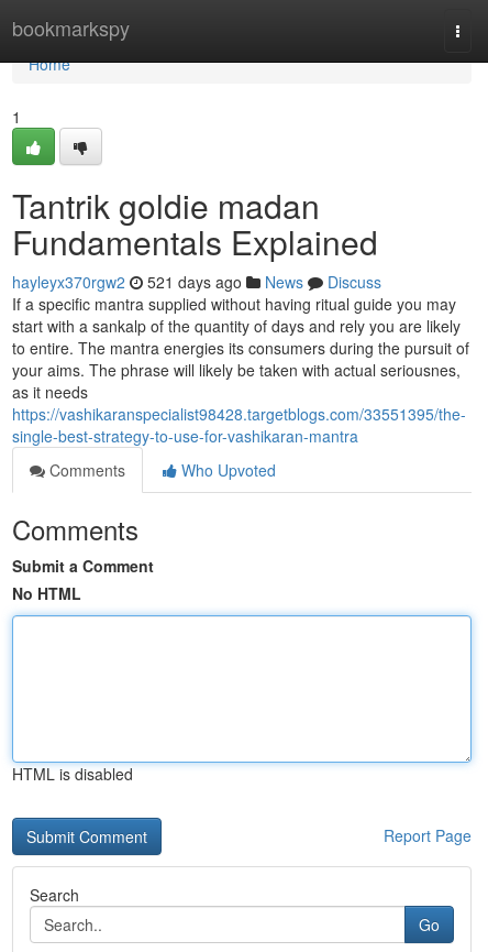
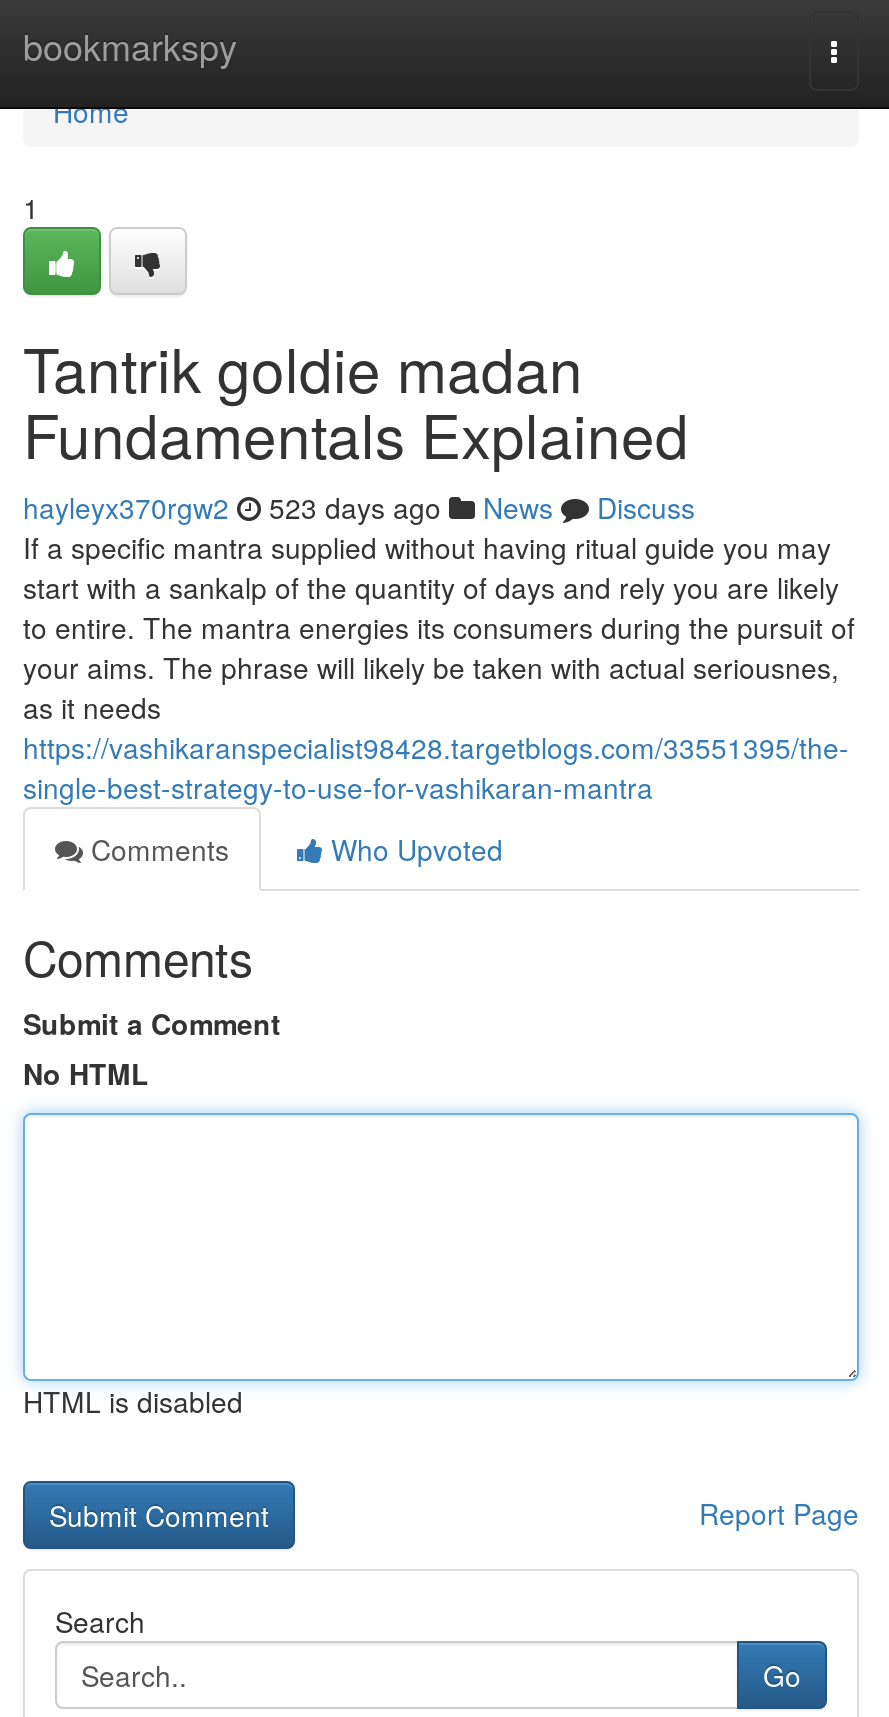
- hayleyx370rgw2 521 days ago News Discuss
+ hayleyx370rgw2 523 days ago News Discuss
